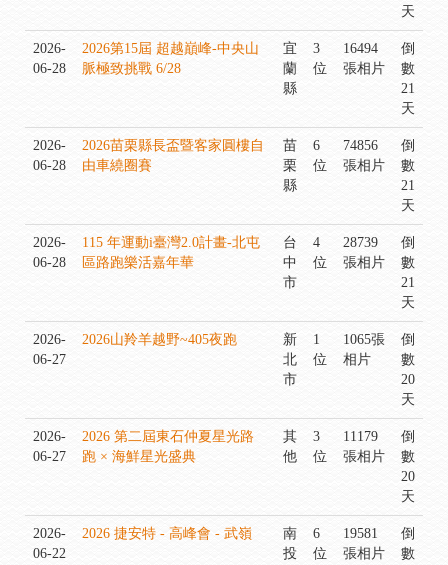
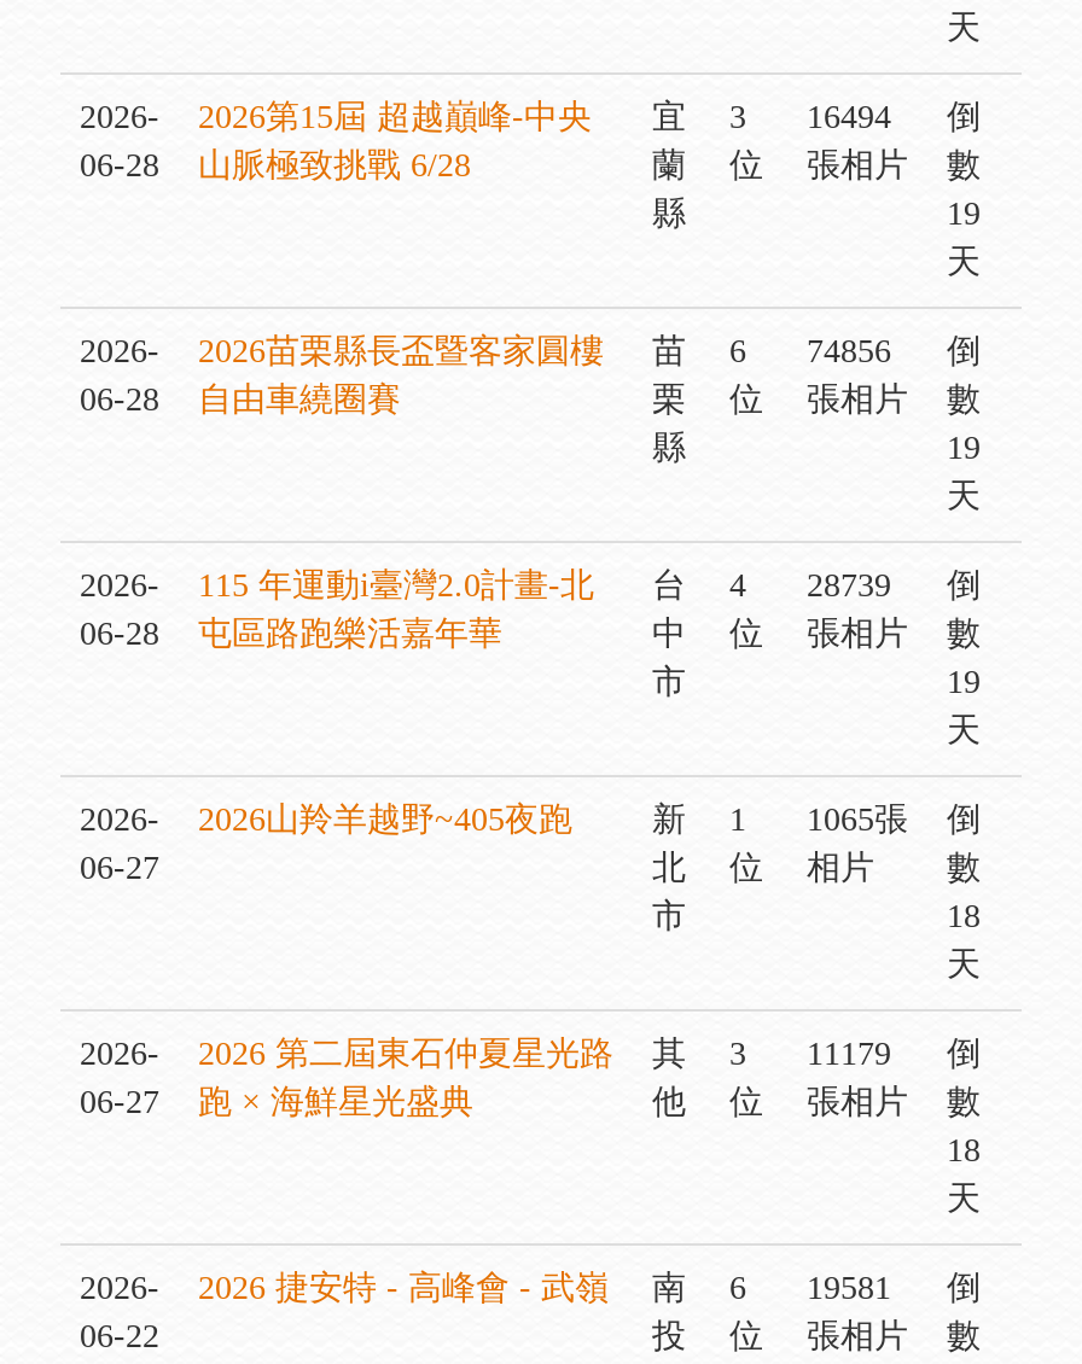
- 21
+ 19

- 21
+ 19

- 21
+ 19

- 20
+ 18

- 20
+ 18
